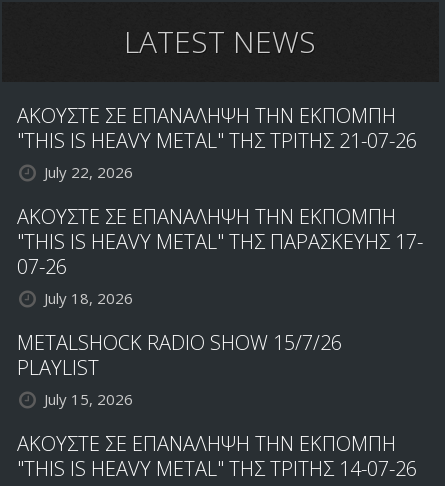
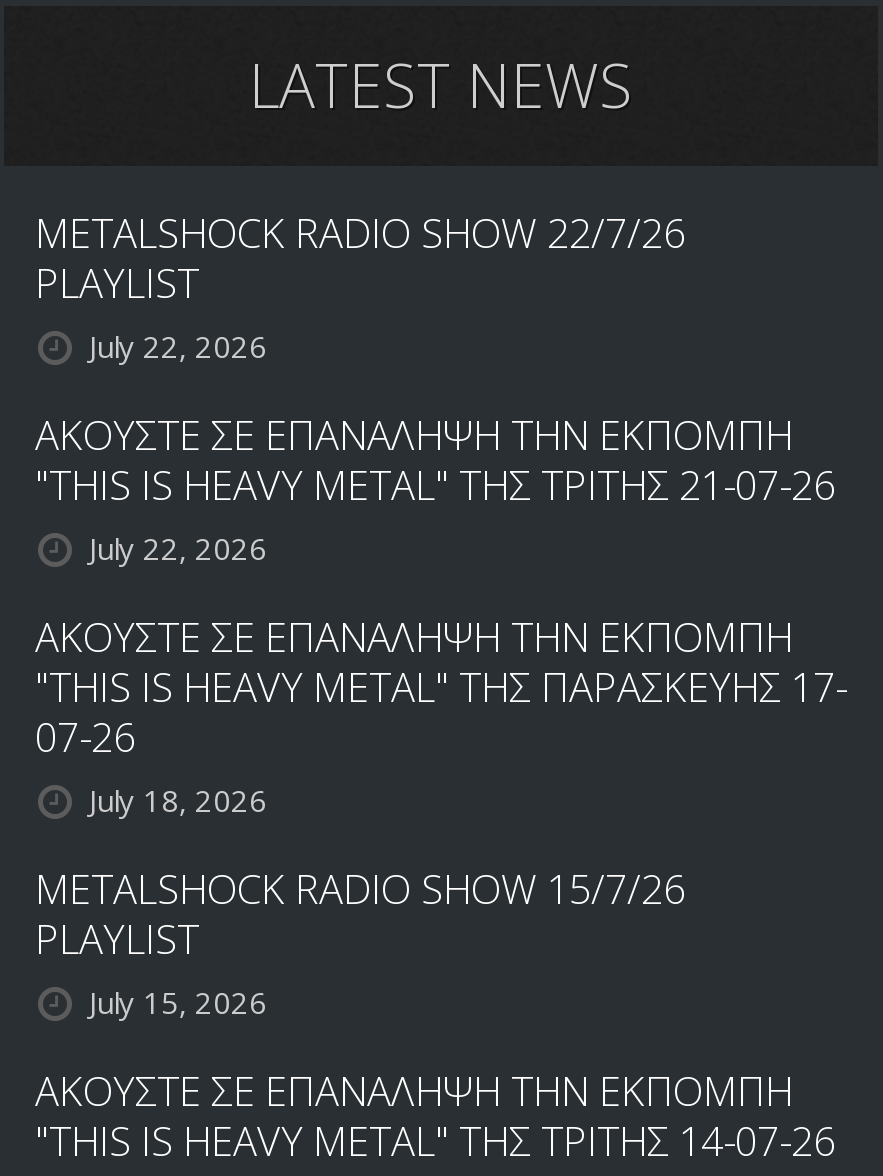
+ METALSHOCK RADIO SHOW 22/7/26
+ PLAYLIST
+ July 22, 2026
